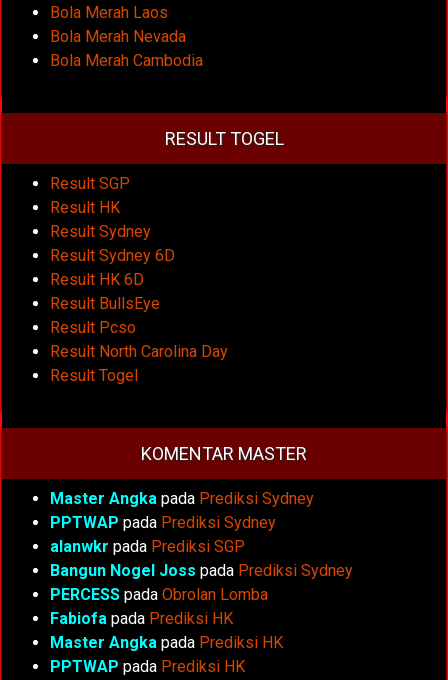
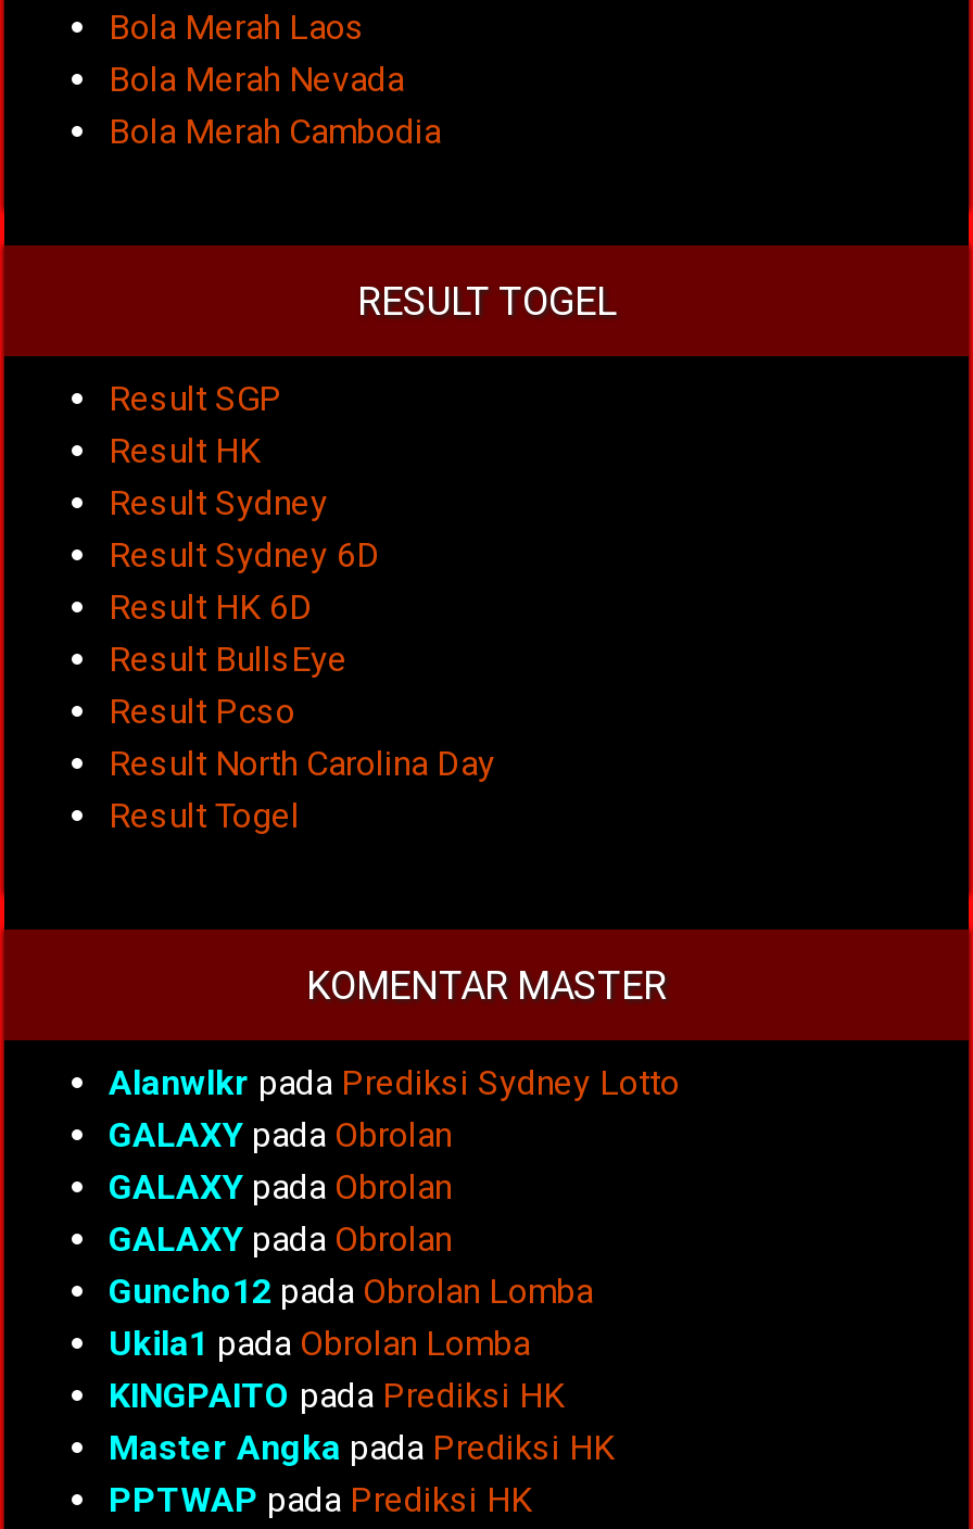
- Master Angka pada Prediksi Sydney
- PPTWAP pada Prediksi Sydney
- alanwkr pada Prediksi SGP
- Bangun Nogel Joss pada Prediksi Sydney
- PERCESS pada Obrolan Lomba
- Fabiofa pada Prediksi HK
+ Alanwlkr pada Prediksi Sydney Lotto
+ GALAXY pada Obrolan
+ GALAXY pada Obrolan
+ GALAXY pada Obrolan
+ Guncho12 pada Obrolan Lomba
+ Ukila1 pada Obrolan Lomba
+ KINGPAITO pada Prediksi HK
